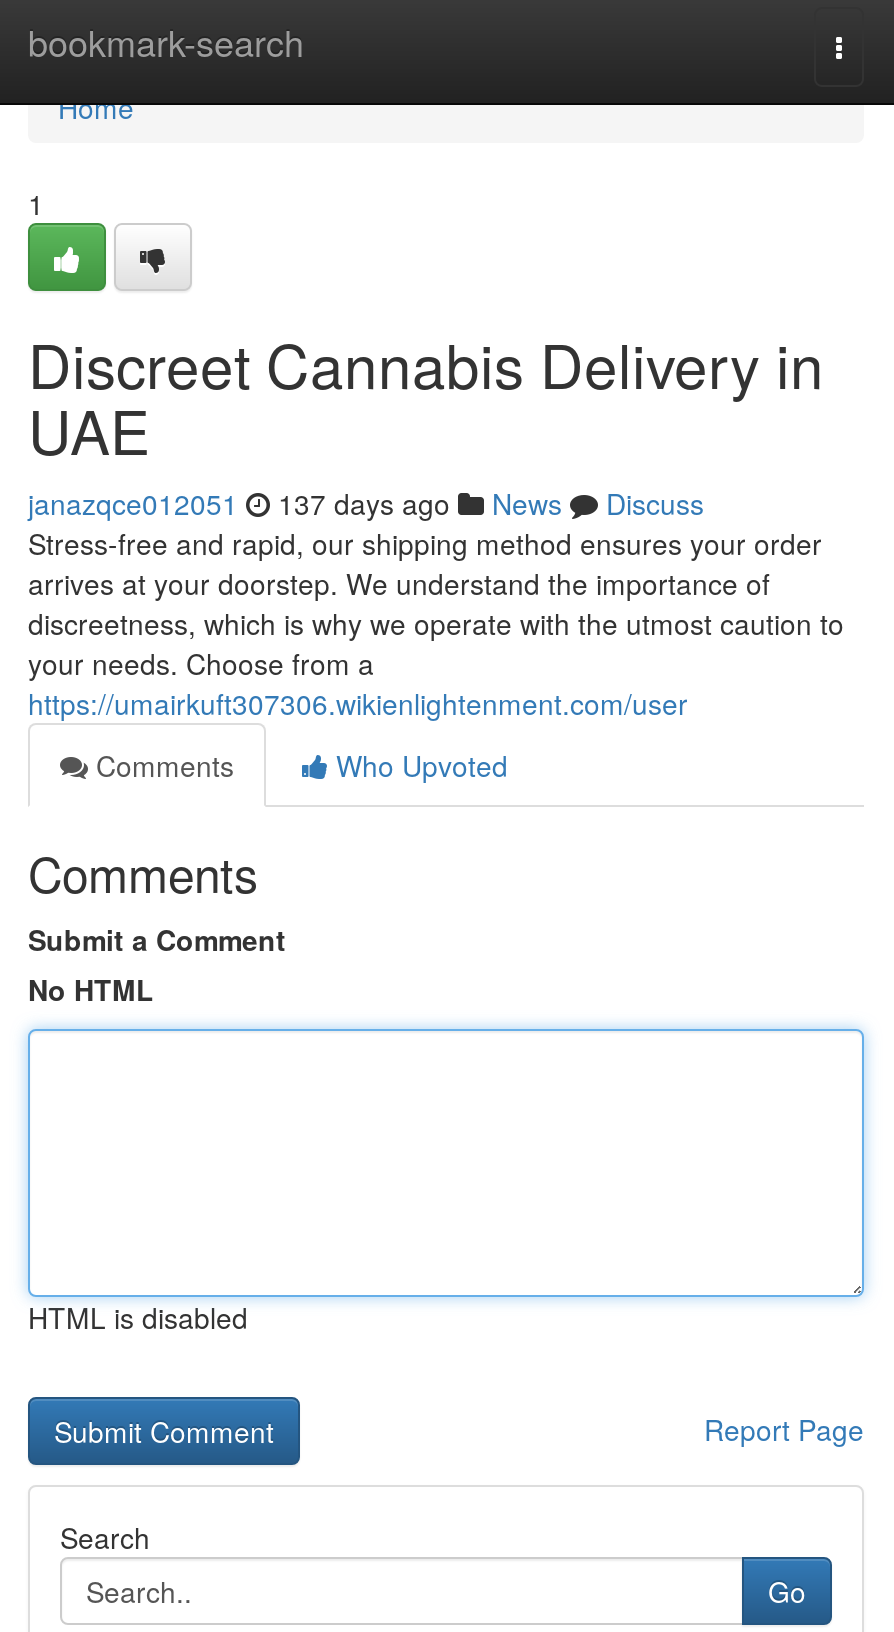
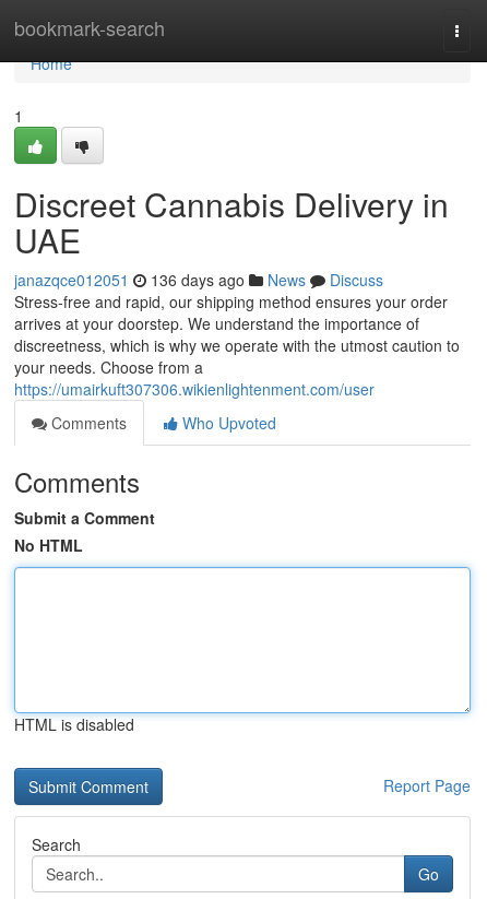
- janazqce012051 137 days ago News Discuss
+ janazqce012051 136 days ago News Discuss
